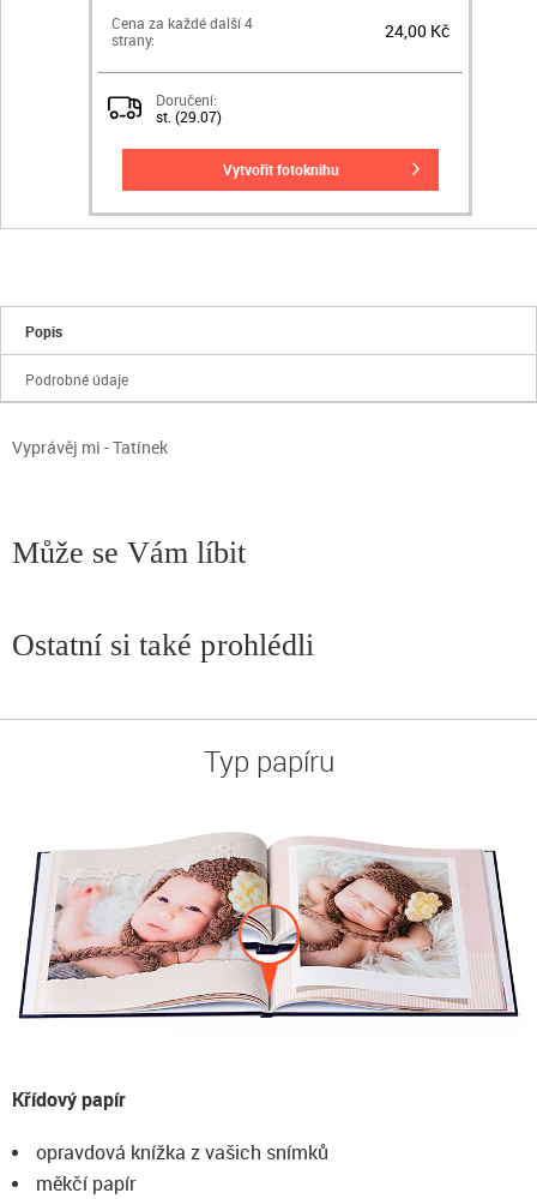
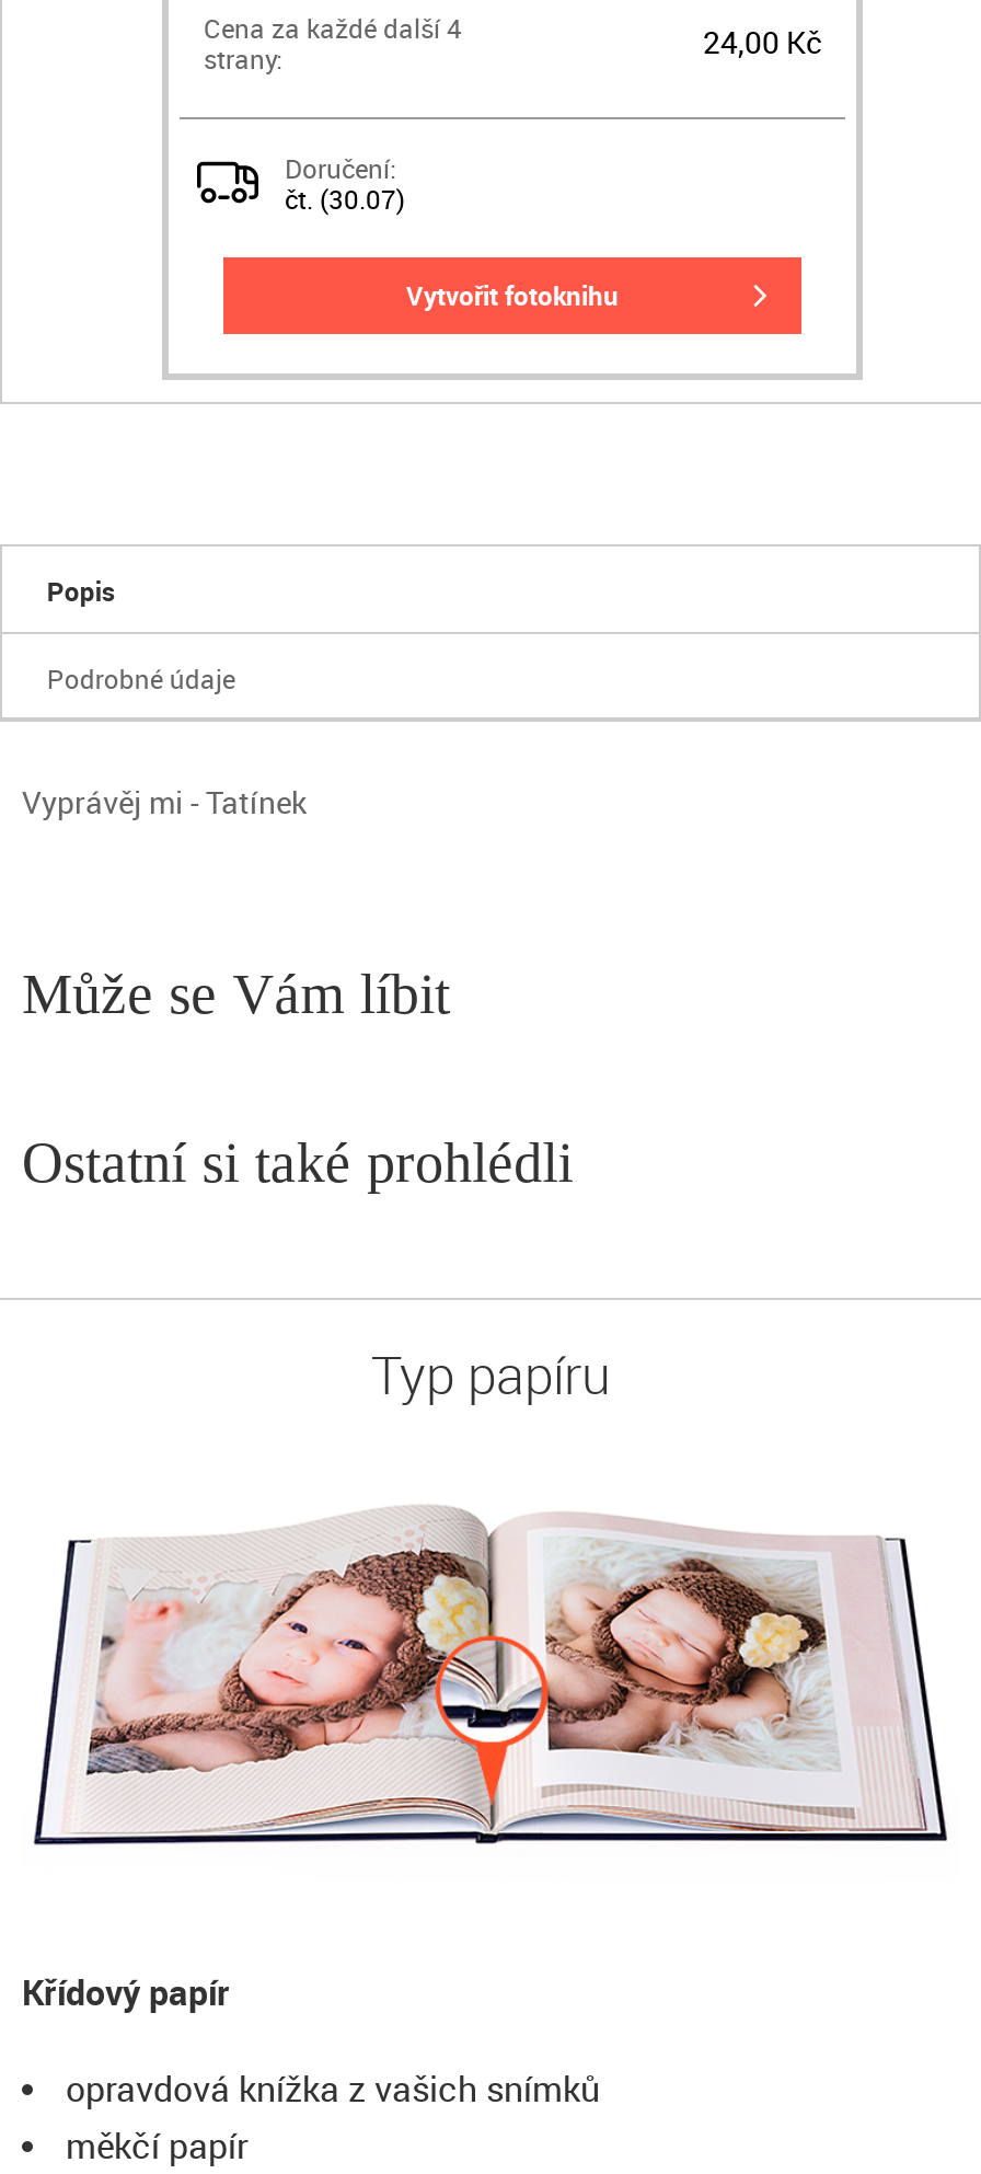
- st. (29.07)
+ čt. (30.07)
